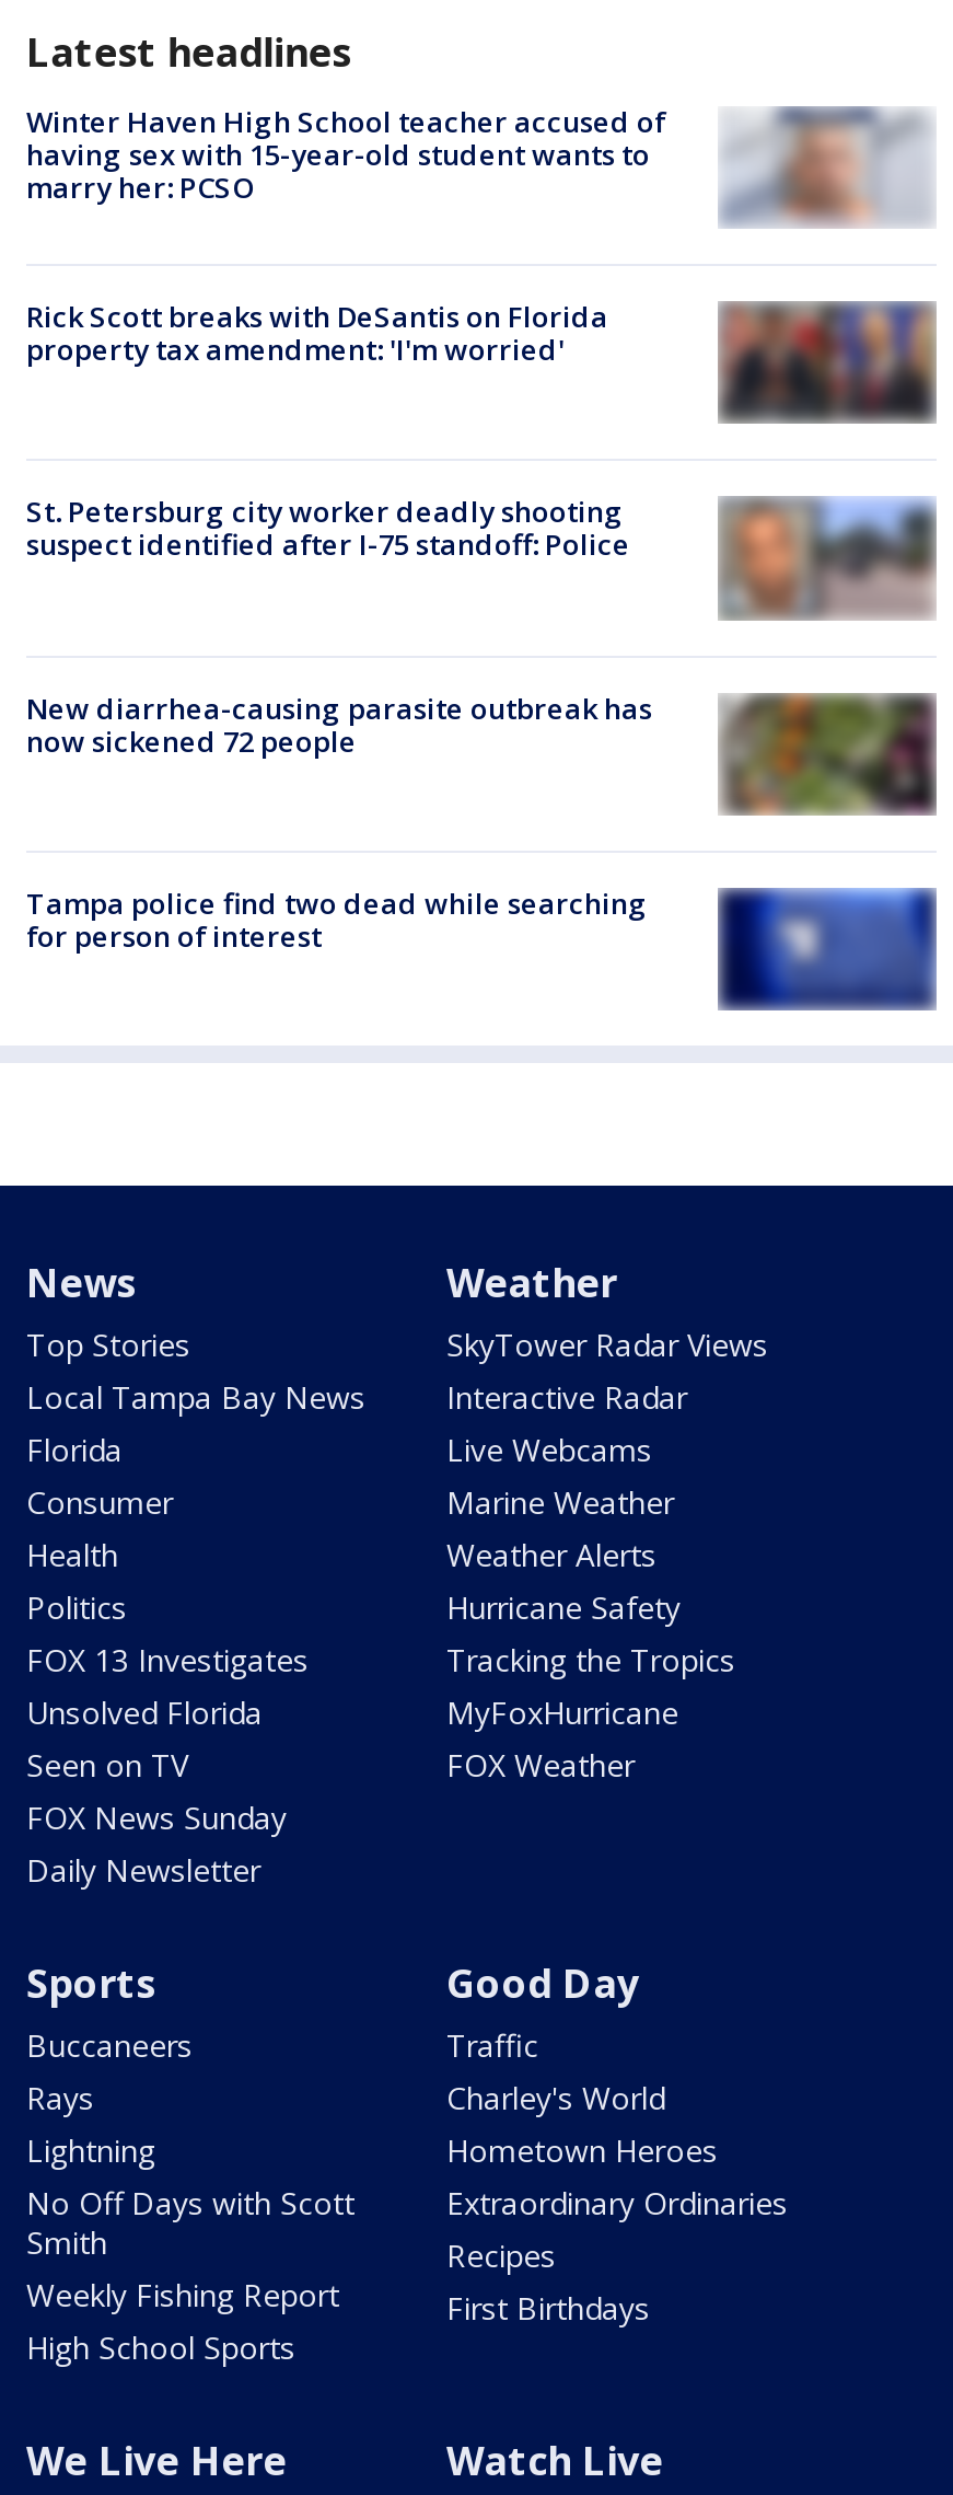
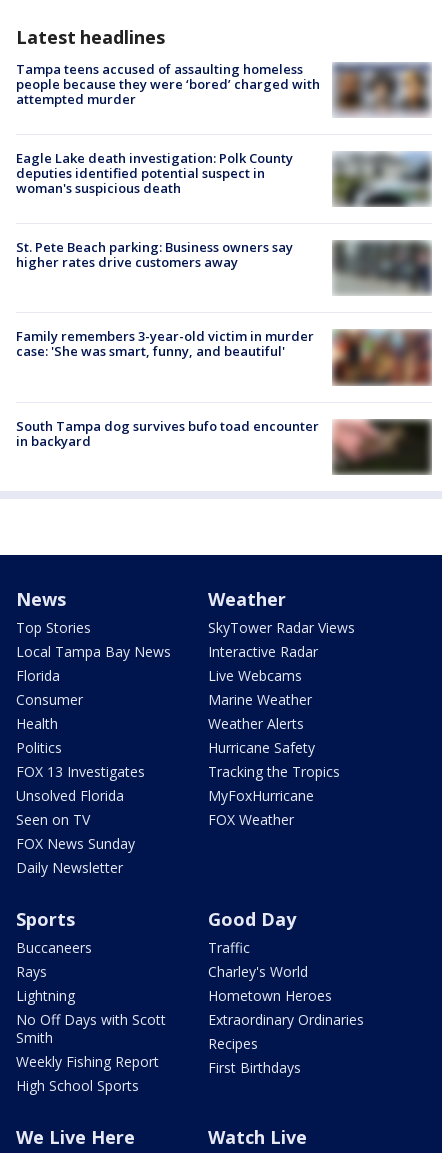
- [image]
- Winter Haven High School teacher accused of
- having sex with 15-year-old student wants to
- marry her: PCSO
+ [image]
+ Tampa teens accused of assaulting homeless
+ people because they were ‘bored’ charged with
+ attempted murder

- Rick Scott breaks with DeSantis on Florida
- property tax amendment: 'I'm worried'
+ Eagle Lake death investigation: Polk County
+ deputies identified potential suspect in
+ woman's suspicious death

- [image]
+ [image]

- St. Petersburg city worker deadly shooting
- suspect identified after I-75 standoff: Police
+ St. Pete Beach parking: Business owners say
+ higher rates drive customers away

- [image]
+ [image]

- [image]
- New diarrhea-causing parasite outbreak has
- now sickened 72 people
+ [image]
+ Family remembers 3-year-old victim in murder
+ case: 'She was smart, funny, and beautiful'

- [image]
- Tampa police find two dead while searching
- for person of interest
+ [image]
+ South Tampa dog survives bufo toad encounter
+ in backyard
